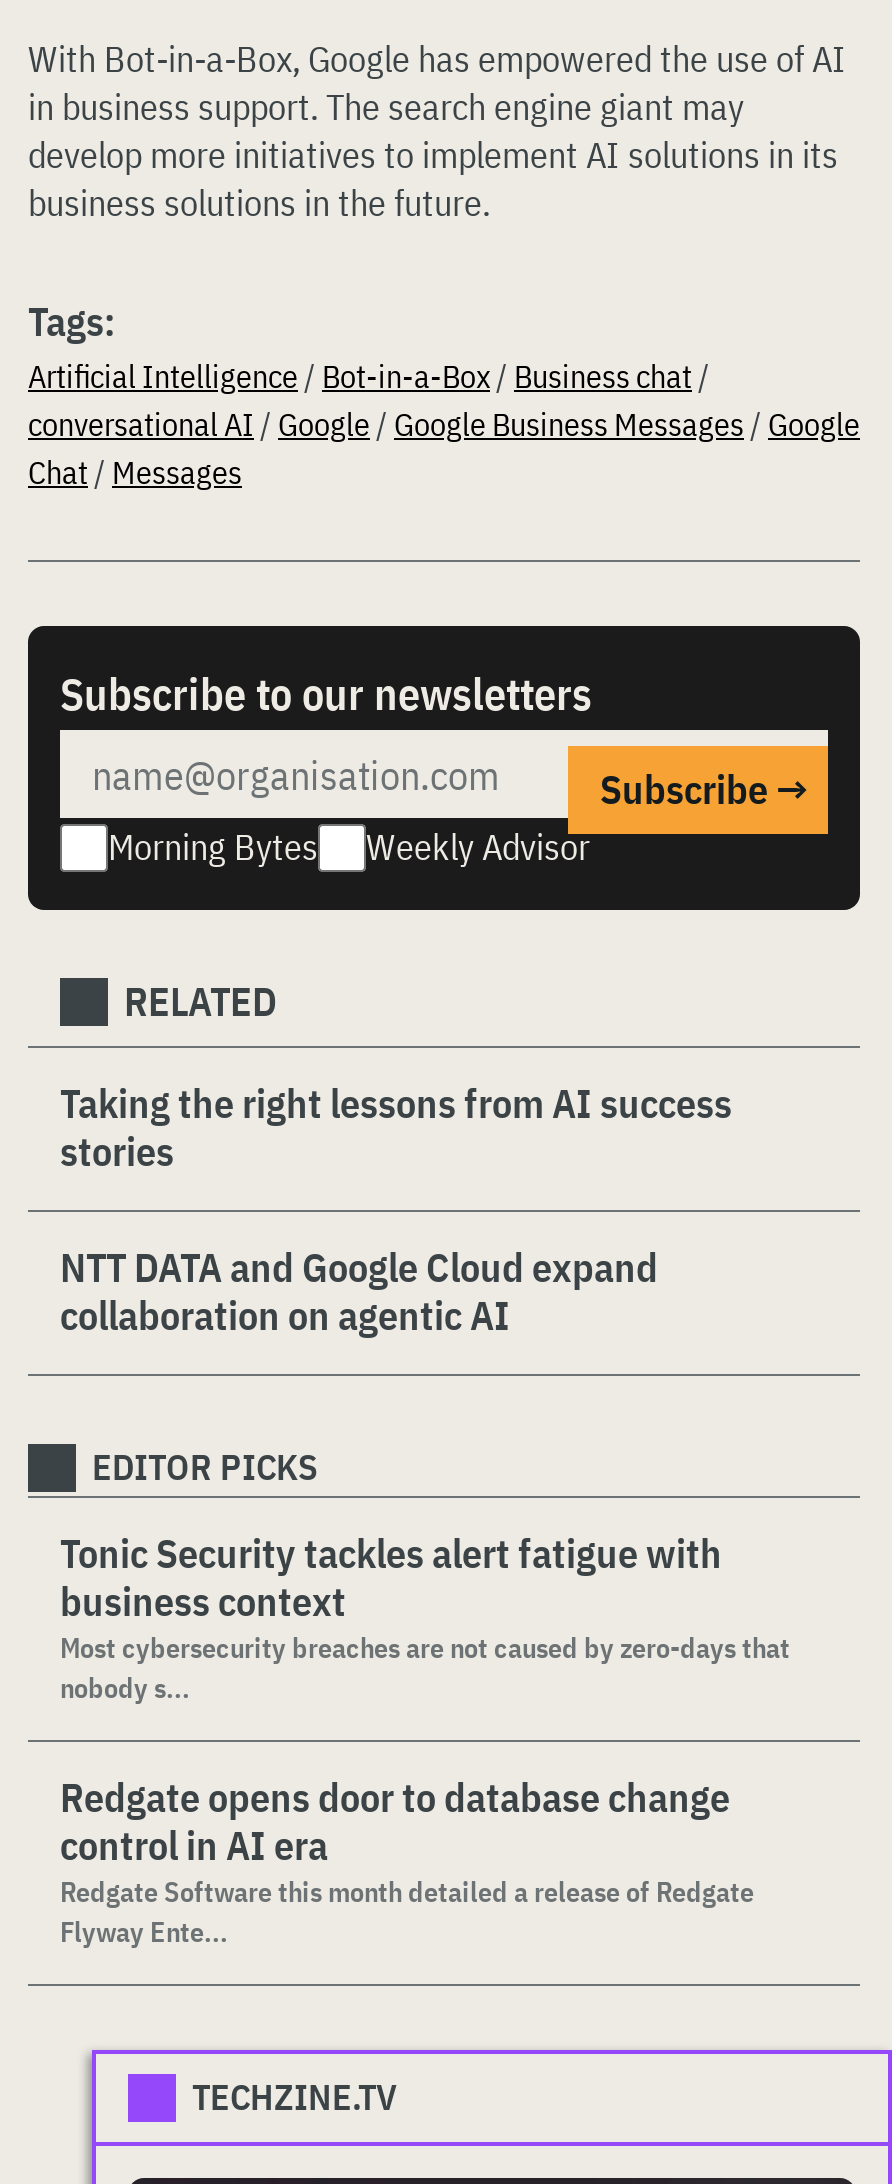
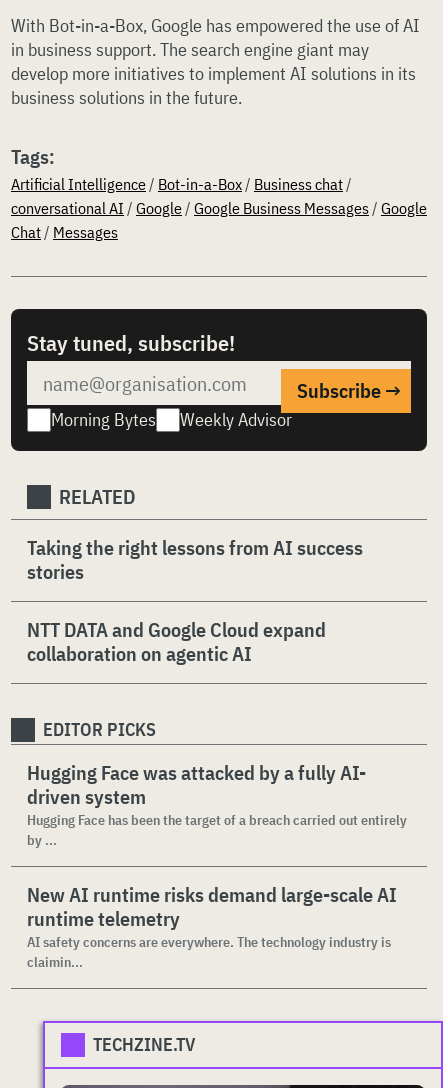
- Subscribe to our newsletters
+ Stay tuned, subscribe!

- Tonic Security tackles alert fatigue with
- business context
- Most cybersecurity breaches are not caused by zero-days that
- nobody s...
+ Hugging Face was attacked by a fully AI-
+ driven system
+ Hugging Face has been the target of a breach carried out entirely
+ by ...

- Redgate opens door to database change
- control in AI era
- Redgate Software this month detailed a release of Redgate
- Flyway Ente...
+ New AI runtime risks demand large-scale AI
+ runtime telemetry
+ AI safety concerns are everywhere. The technology industry is
+ claimin...
